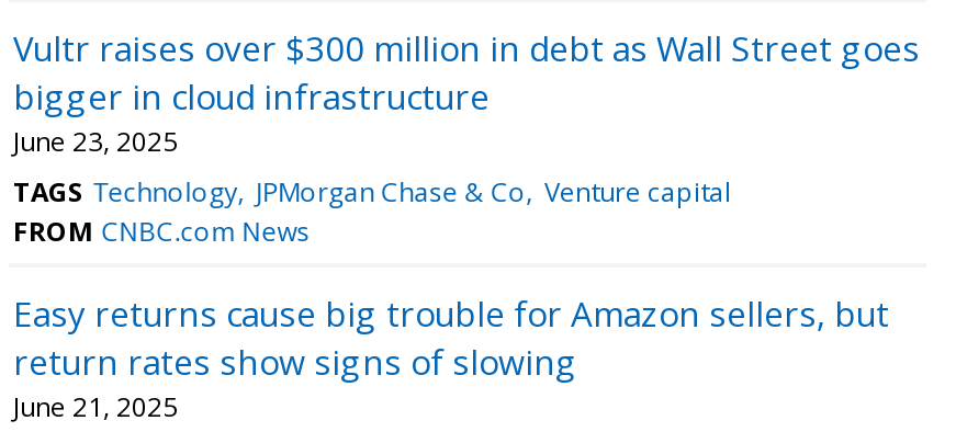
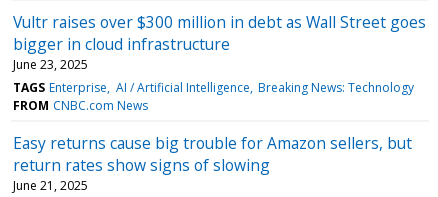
- TAGS Technology JPMorgan Chase & Co Venture capital
+ TAGS Enterprise AI / Artificial Intelligence Breaking News: Technology
